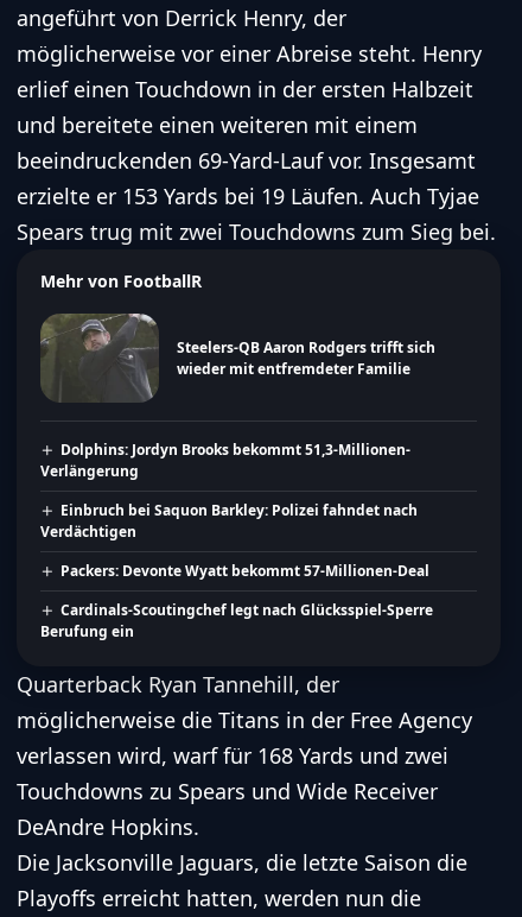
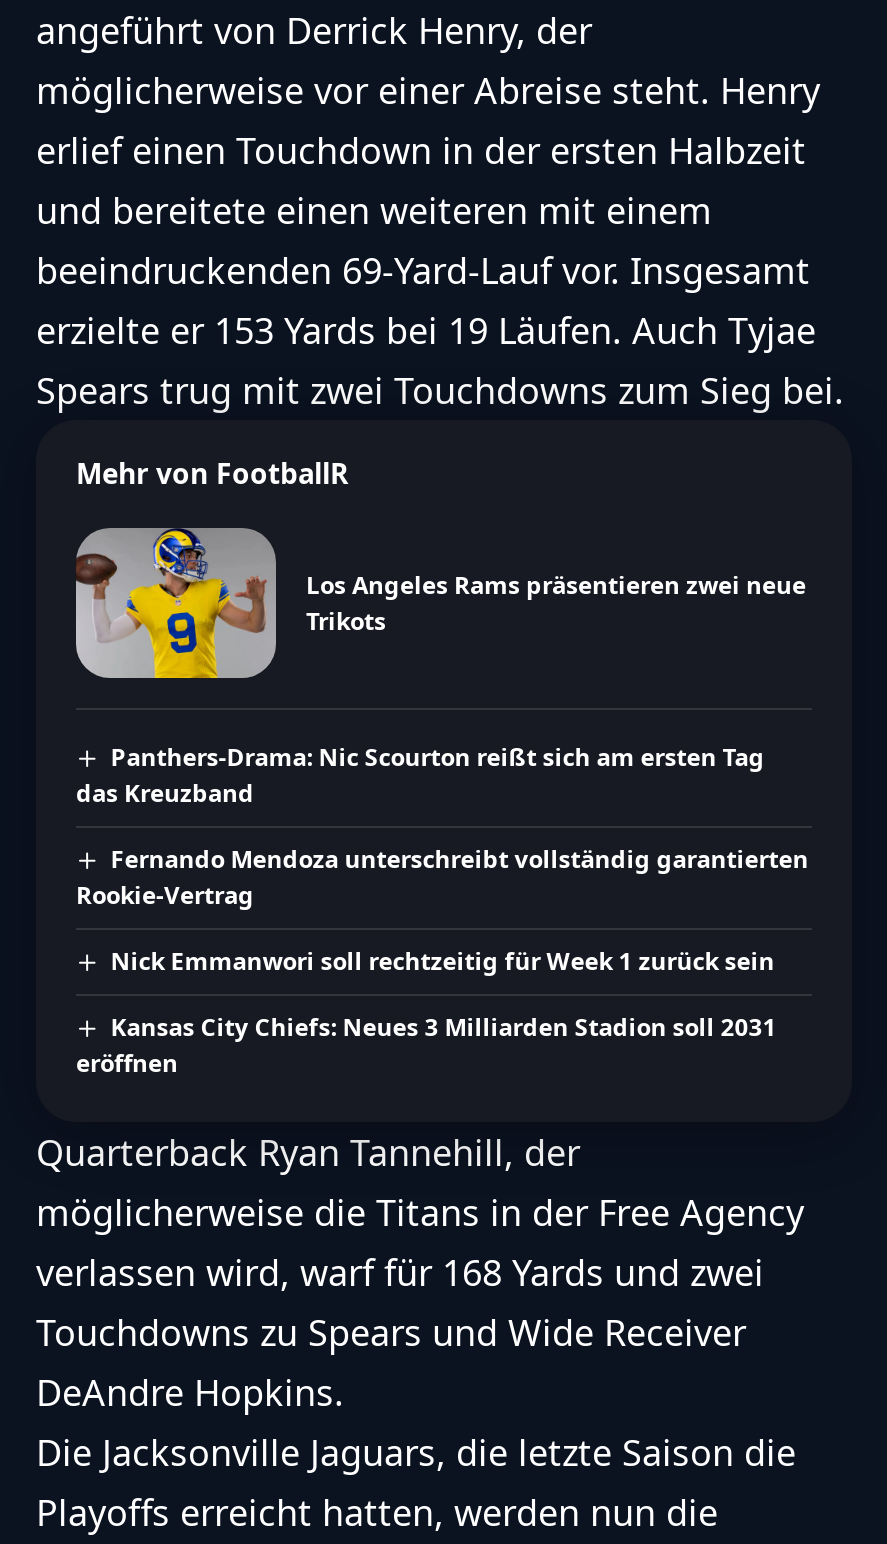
- [image]
- Steelers-QB Aaron Rodgers trifft sich
- wieder mit entfremdeter Familie
+ [image]
+ Los Angeles Rams präsentieren zwei neue
+ Trikots

- Dolphins: Jordyn Brooks bekommt 51,3-Millionen-
- Verlängerung
+ Panthers-Drama: Nic Scourton reißt sich am ersten Tag
+ das Kreuzband

- Einbruch bei Saquon Barkley: Polizei fahndet nach
- Verdächtigen
+ Fernando Mendoza unterschreibt vollständig garantierten
+ Rookie-Vertrag

- Packers: Devonte Wyatt bekommt 57-Millionen-Deal
+ Nick Emmanwori soll rechtzeitig für Week 1 zurück sein

- Cardinals-Scoutingchef legt nach Glücksspiel-Sperre
- Berufung ein
+ Kansas City Chiefs: Neues 3 Milliarden Stadion soll 2031
+ eröffnen
